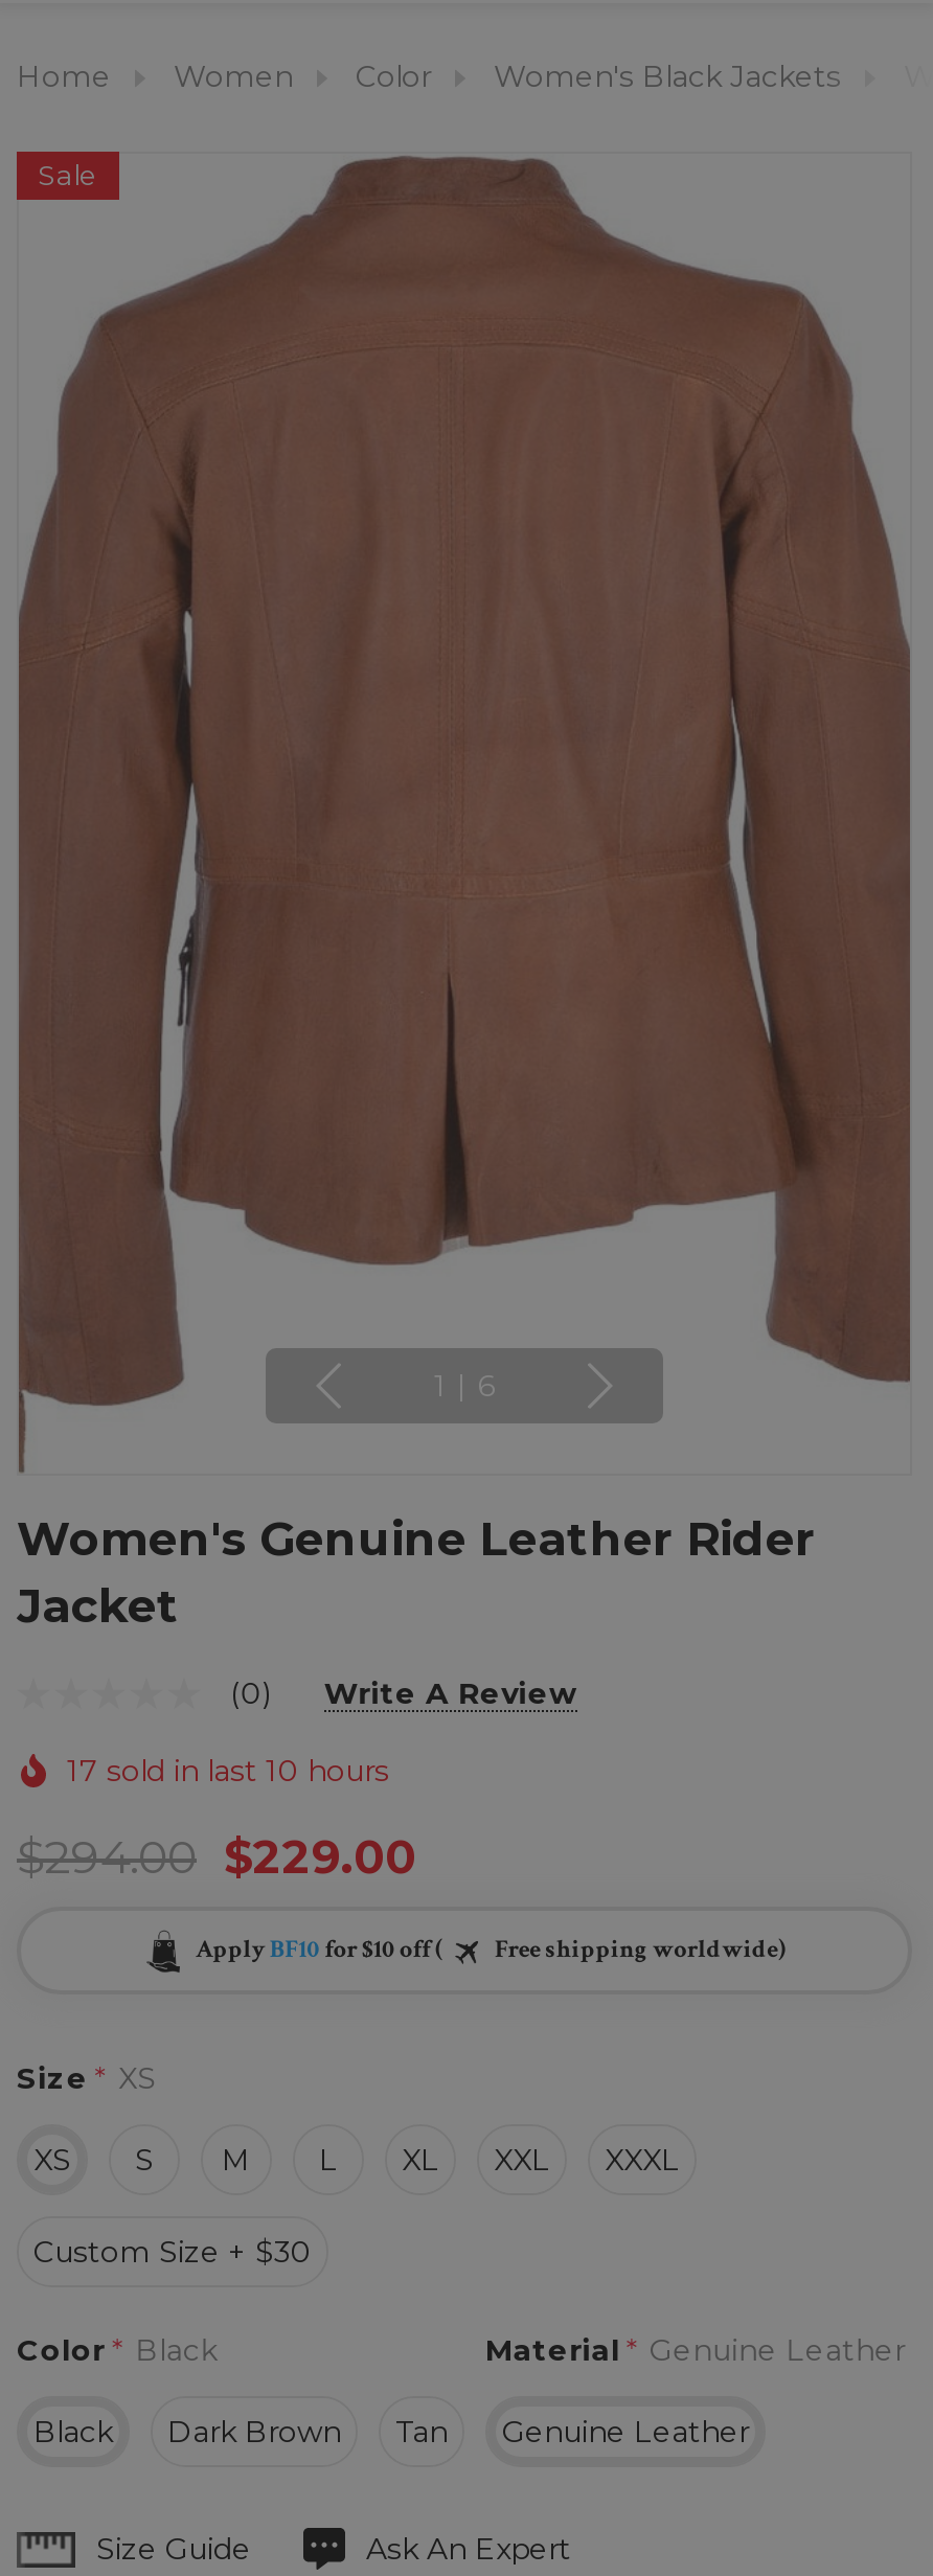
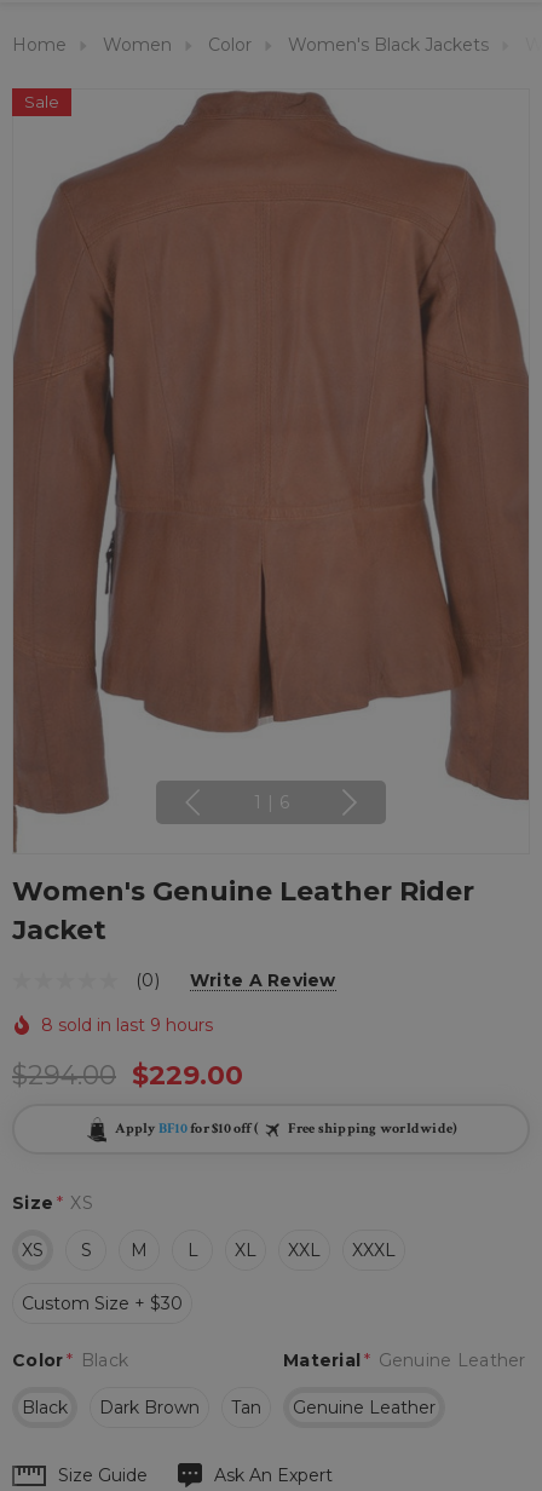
- 17 sold in last 10 hours
+ 8 sold in last 9 hours
